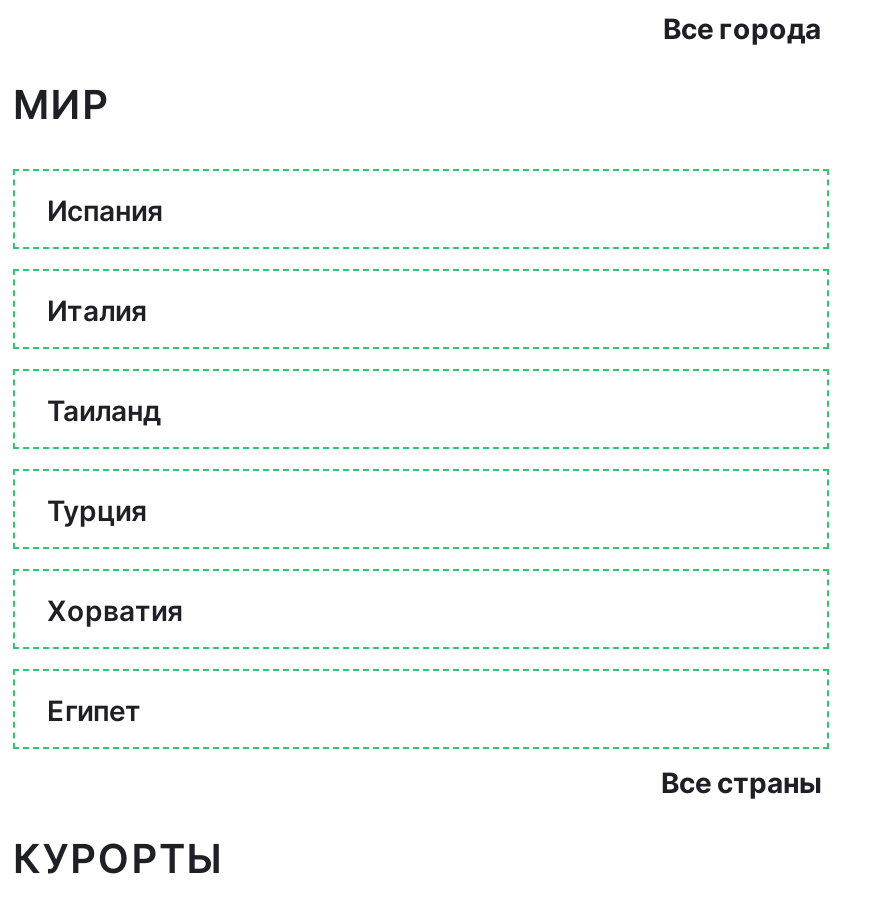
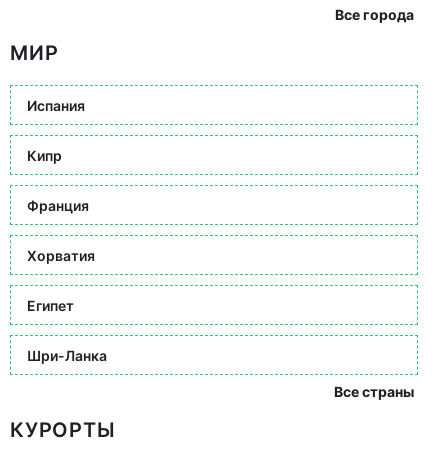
- Италия
- Таиланд
- Турция
+ Кипр
+ Франция

moved up: Хорватия | Египет

+ Шри-Ланка
